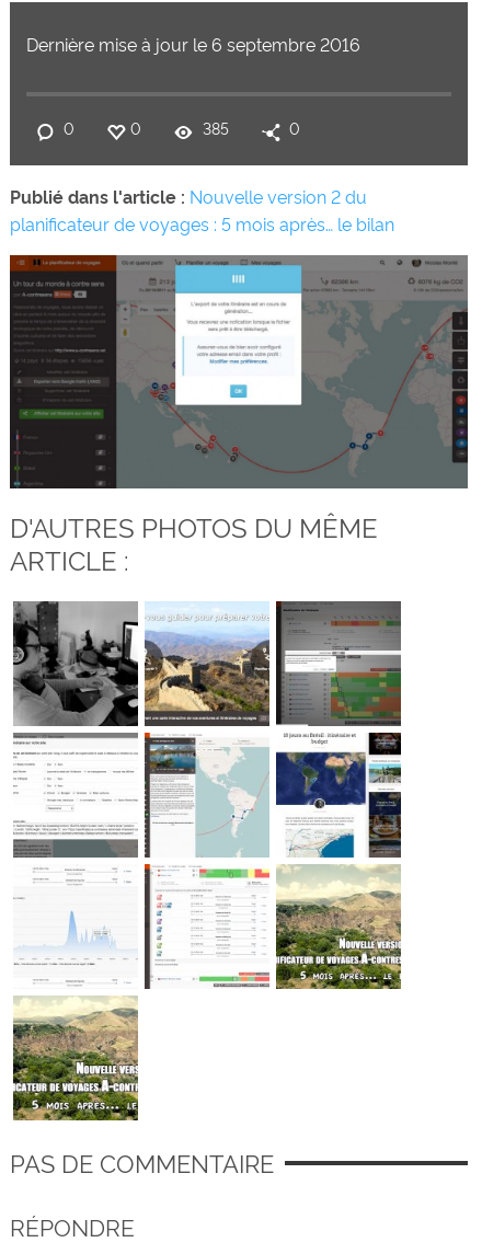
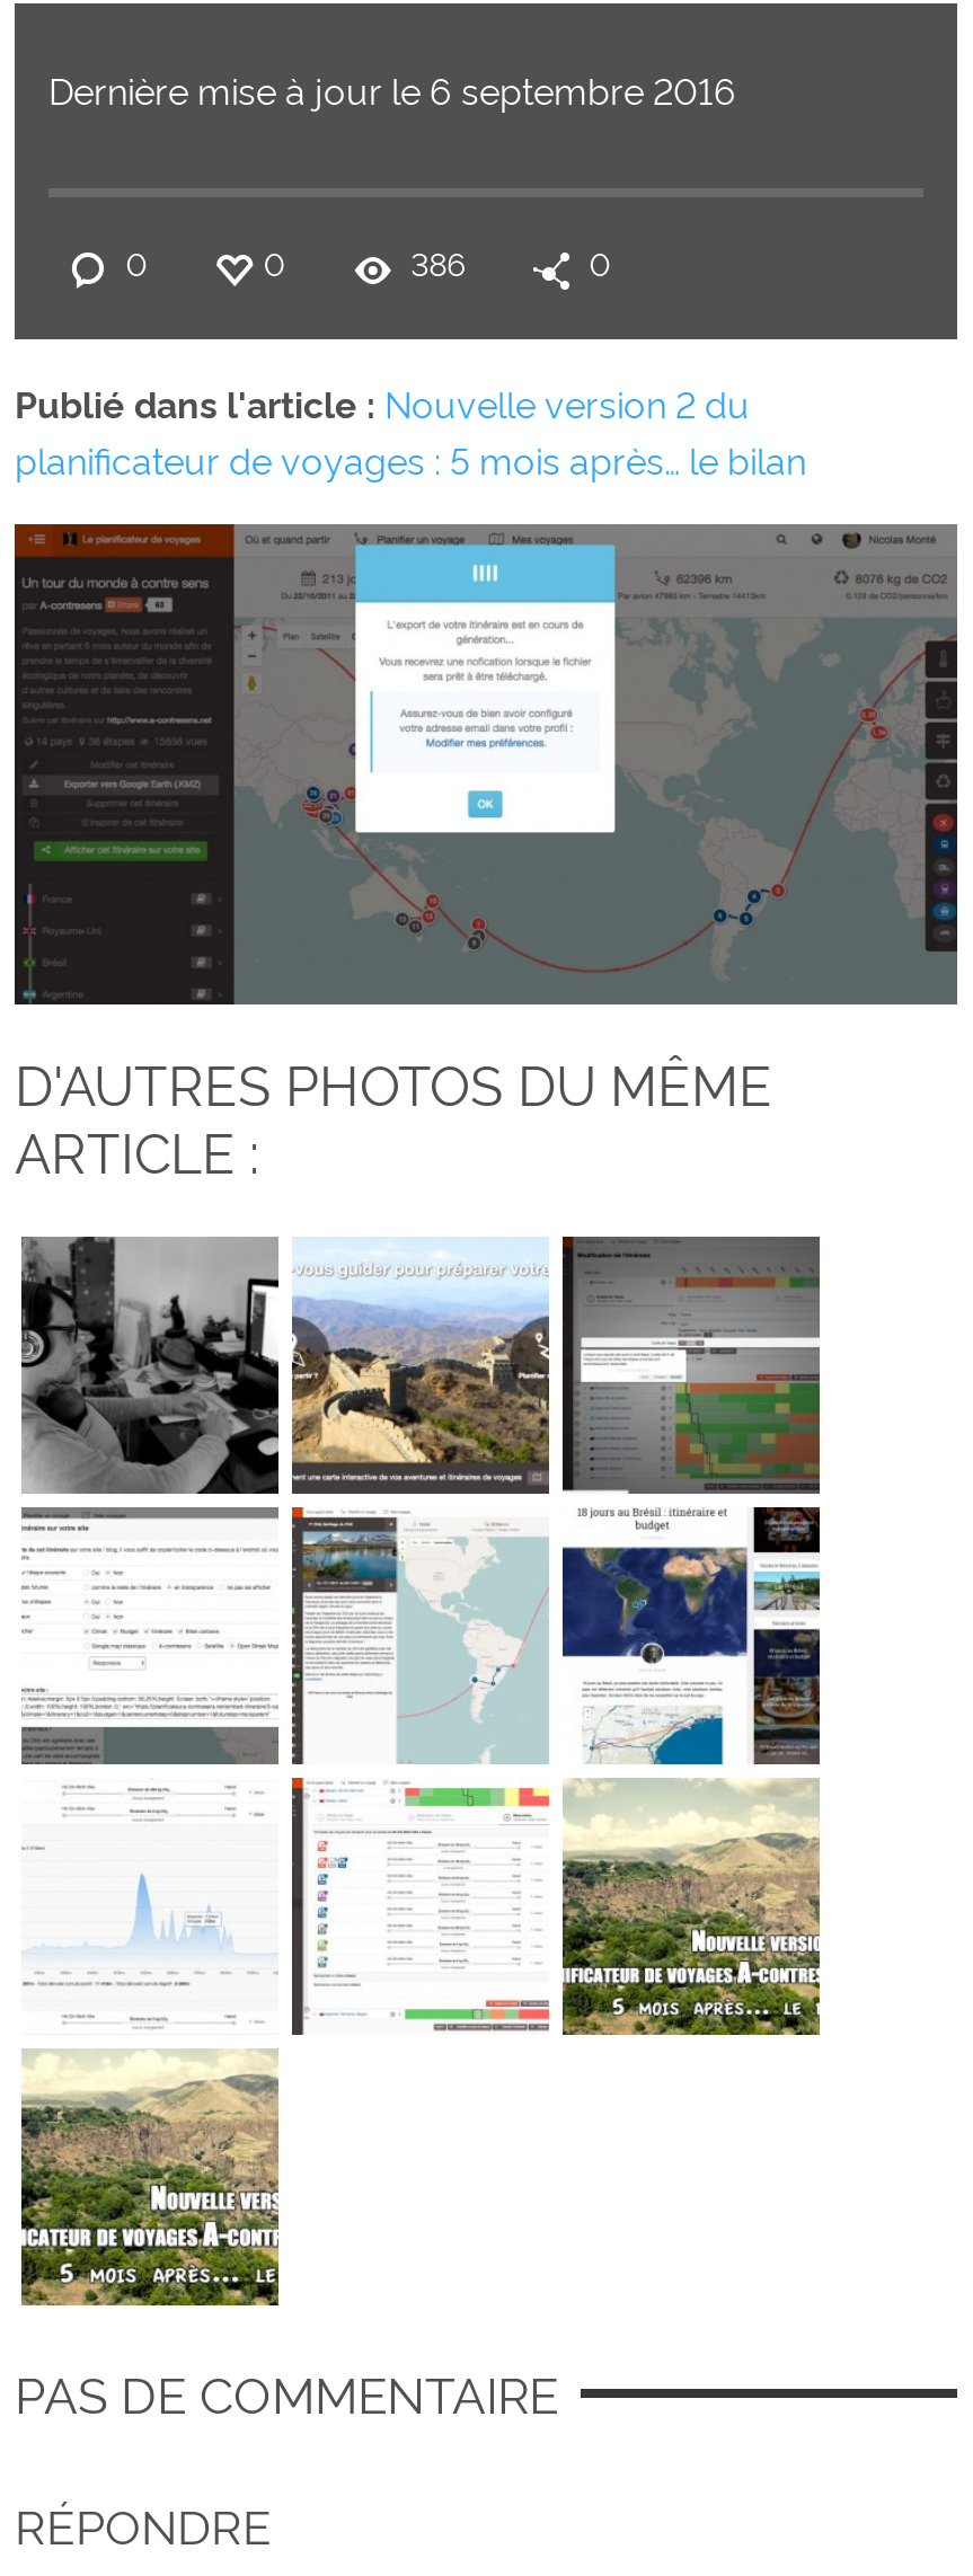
- 385
+ 386
